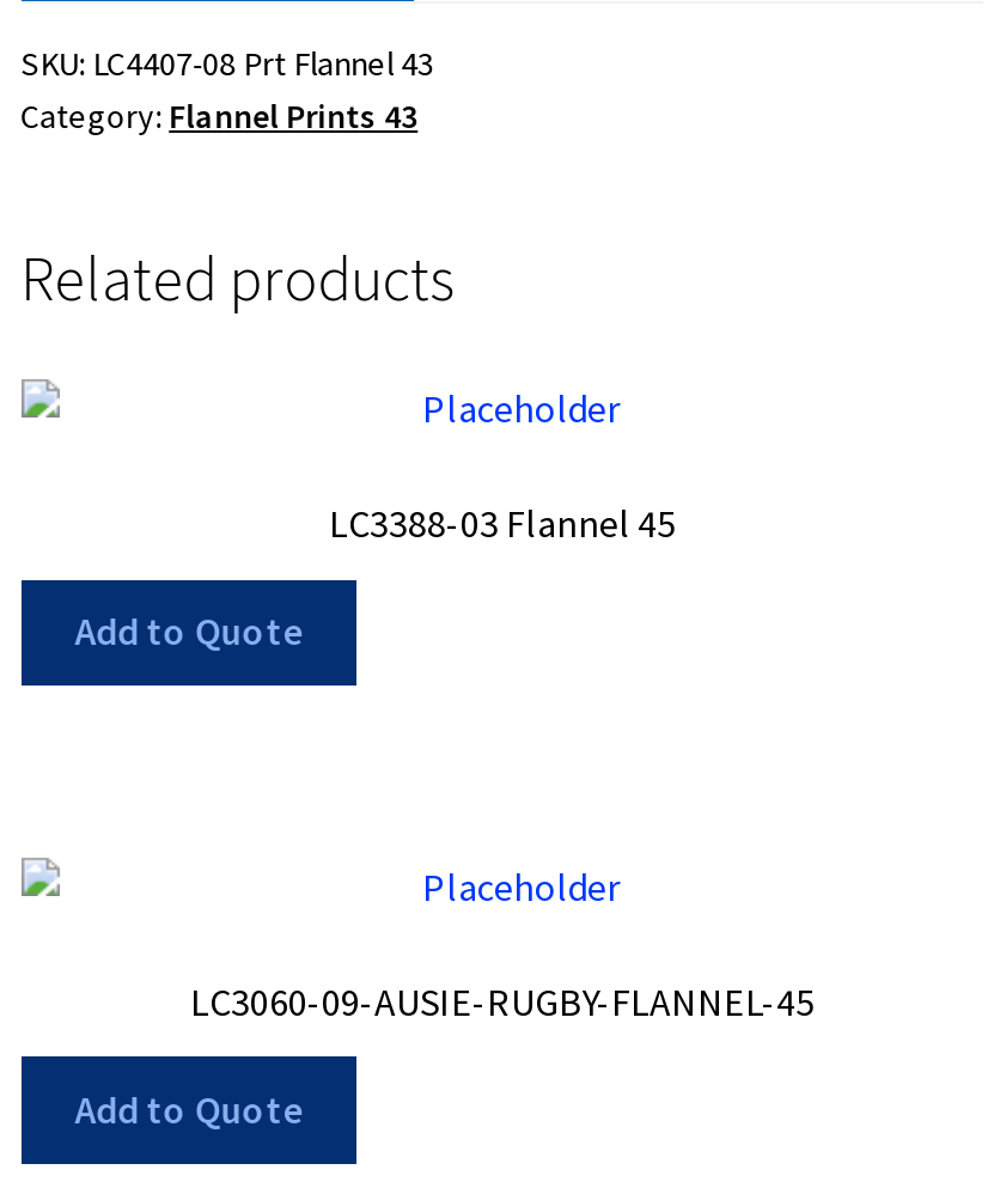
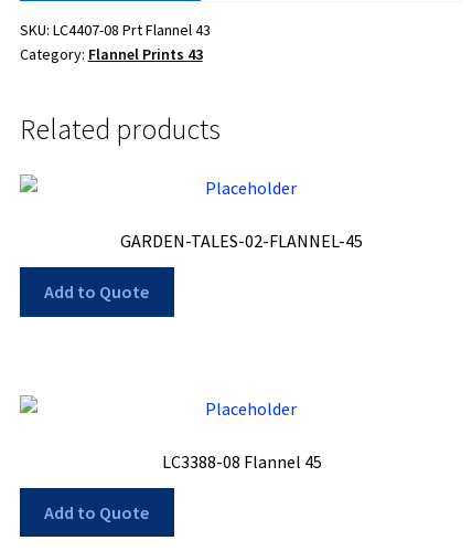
- LC3388-03 Flannel 45
+ GARDEN-TALES-02-FLANNEL-45

- LC3060-09-AUSIE-RUGBY-FLANNEL-45
+ LC3388-08 Flannel 45
